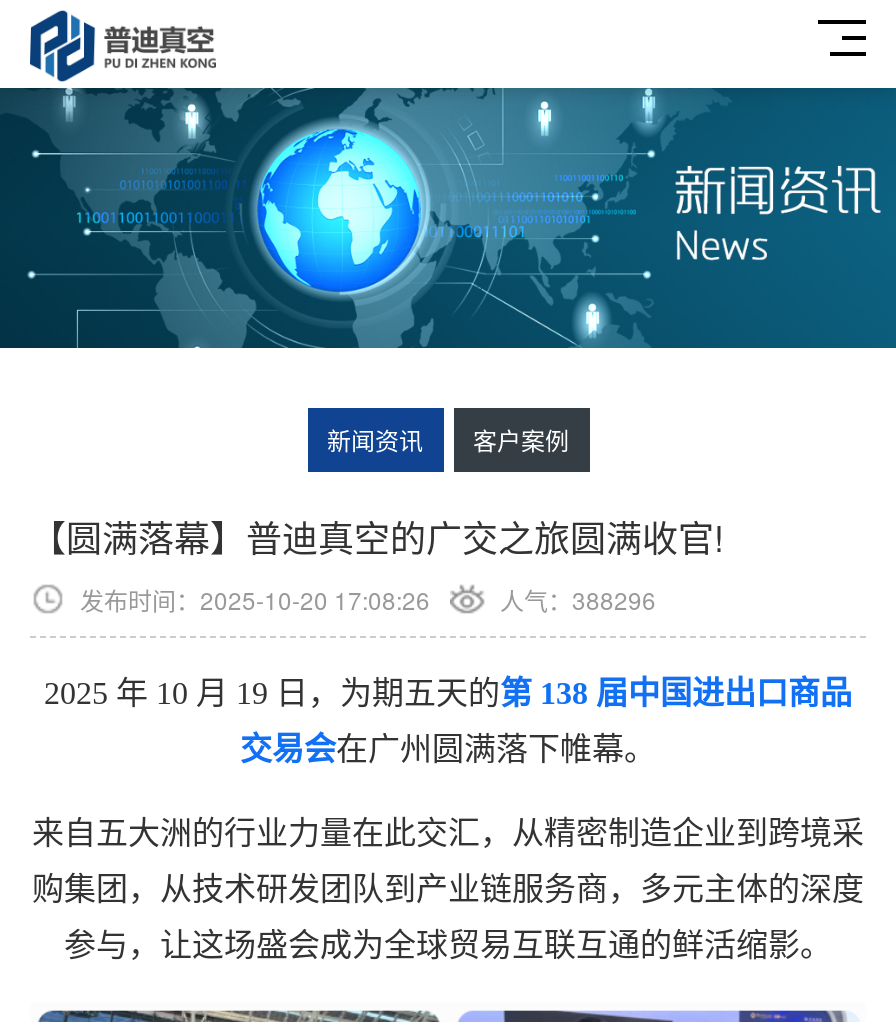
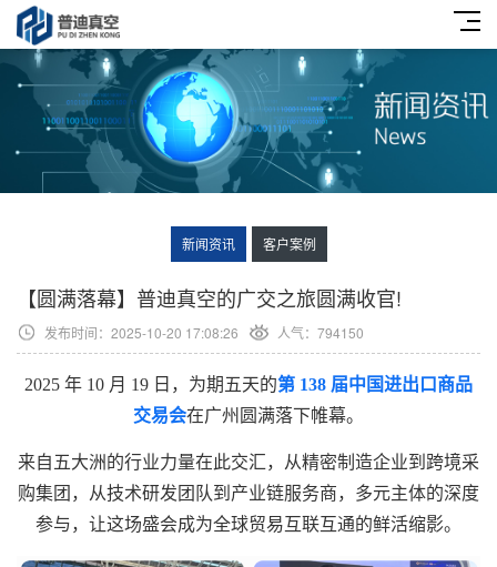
- 人气：388296
+ 人气：794150
